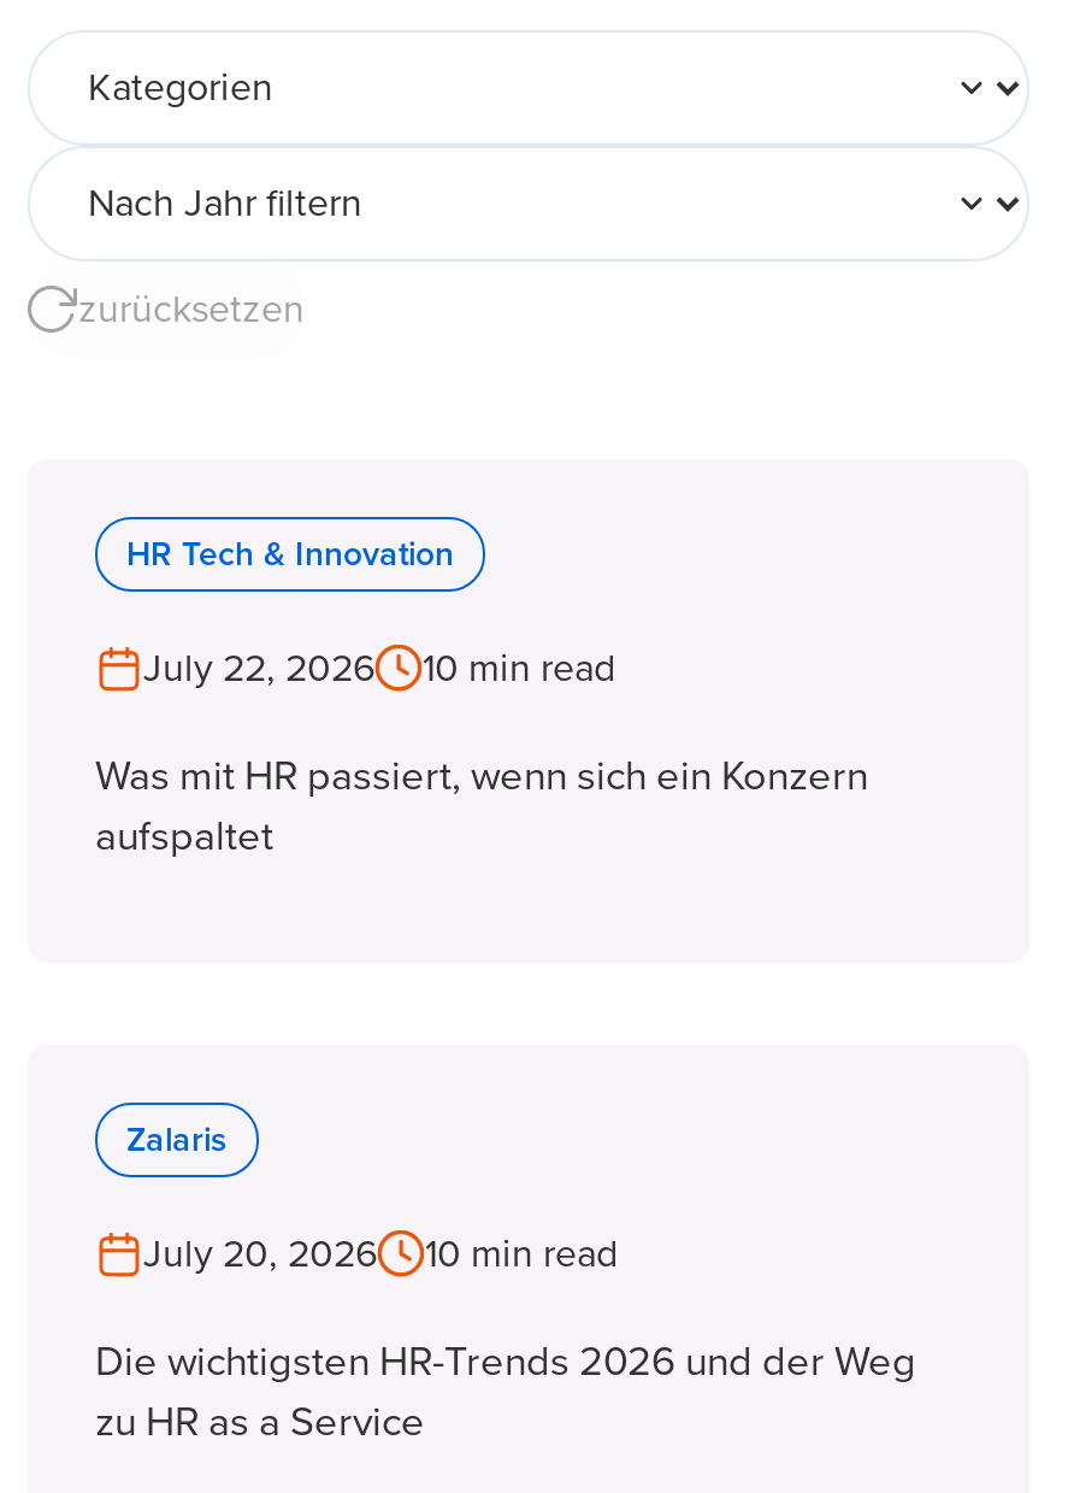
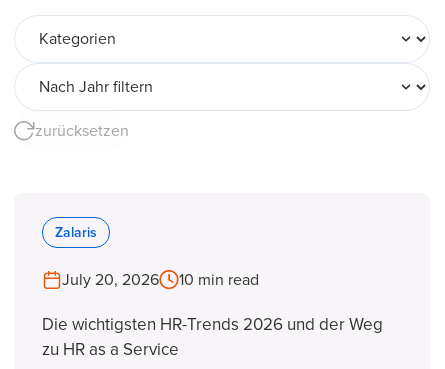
- HR Tech & Innovation
- July 22, 2026
- 10 min read
- Was mit HR passiert, wenn sich ein Konzern
- aufspaltet
